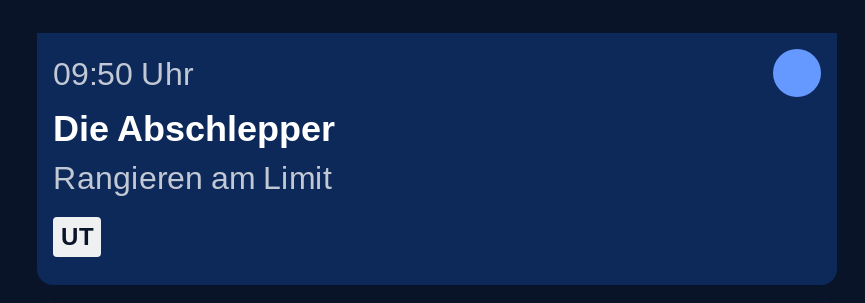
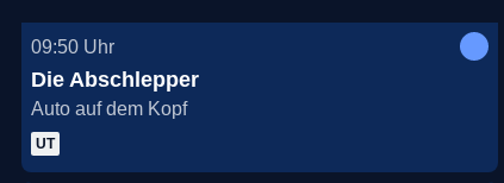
- Rangieren am Limit
+ Auto auf dem Kopf
